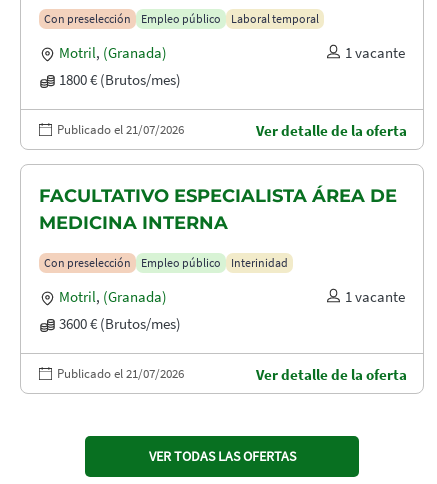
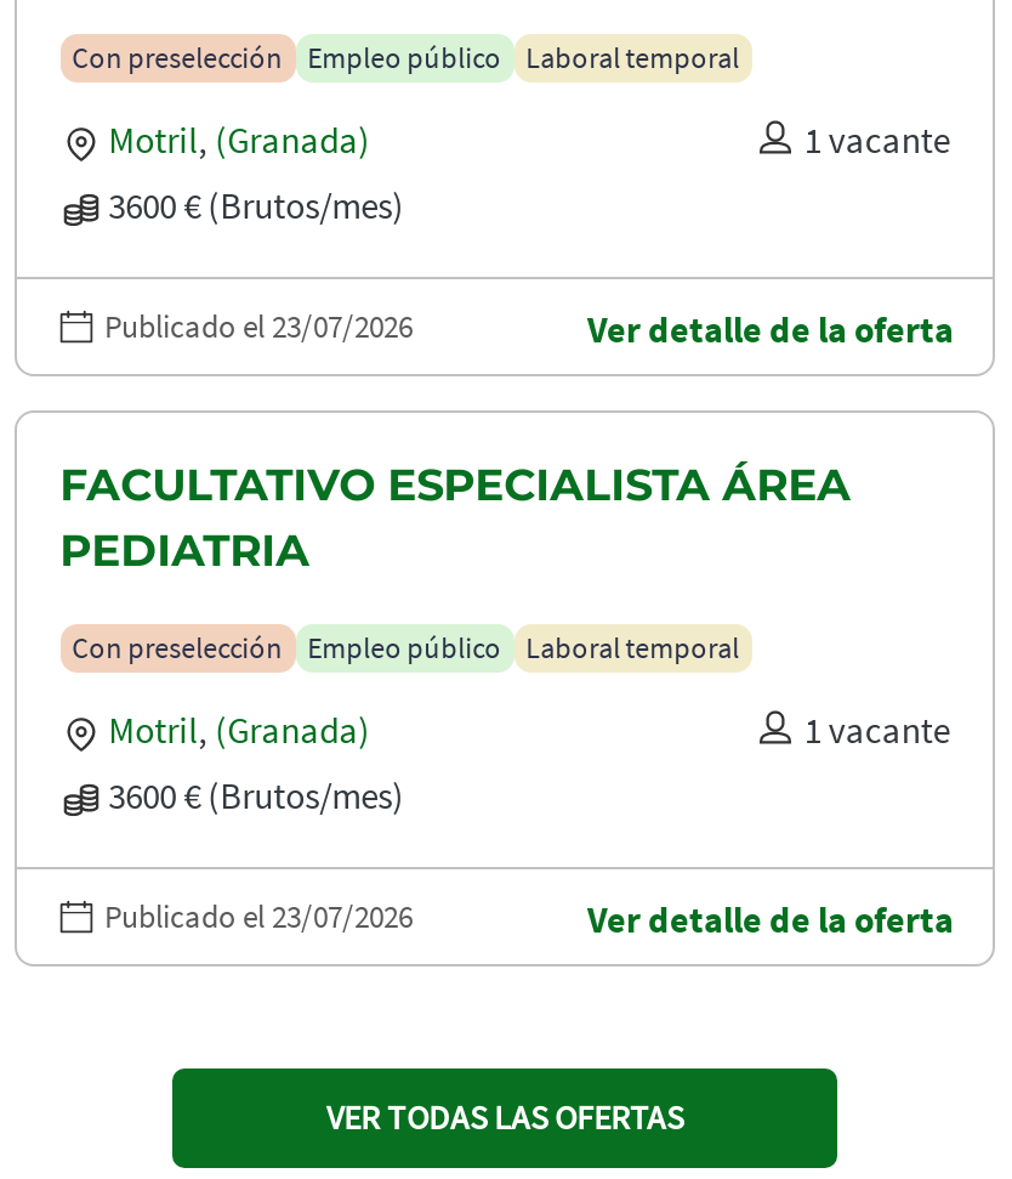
- 1800 € (Brutos/mes)
+ 3600 € (Brutos/mes)

- Publicado el 21/07/2026
+ Publicado el 23/07/2026

- FACULTATIVO ESPECIALISTA ÁREA DE
- MEDICINA INTERNA
+ FACULTATIVO ESPECIALISTA ÁREA
+ PEDIATRIA

- Interinidad
+ Laboral temporal

- Publicado el 21/07/2026
+ Publicado el 23/07/2026
